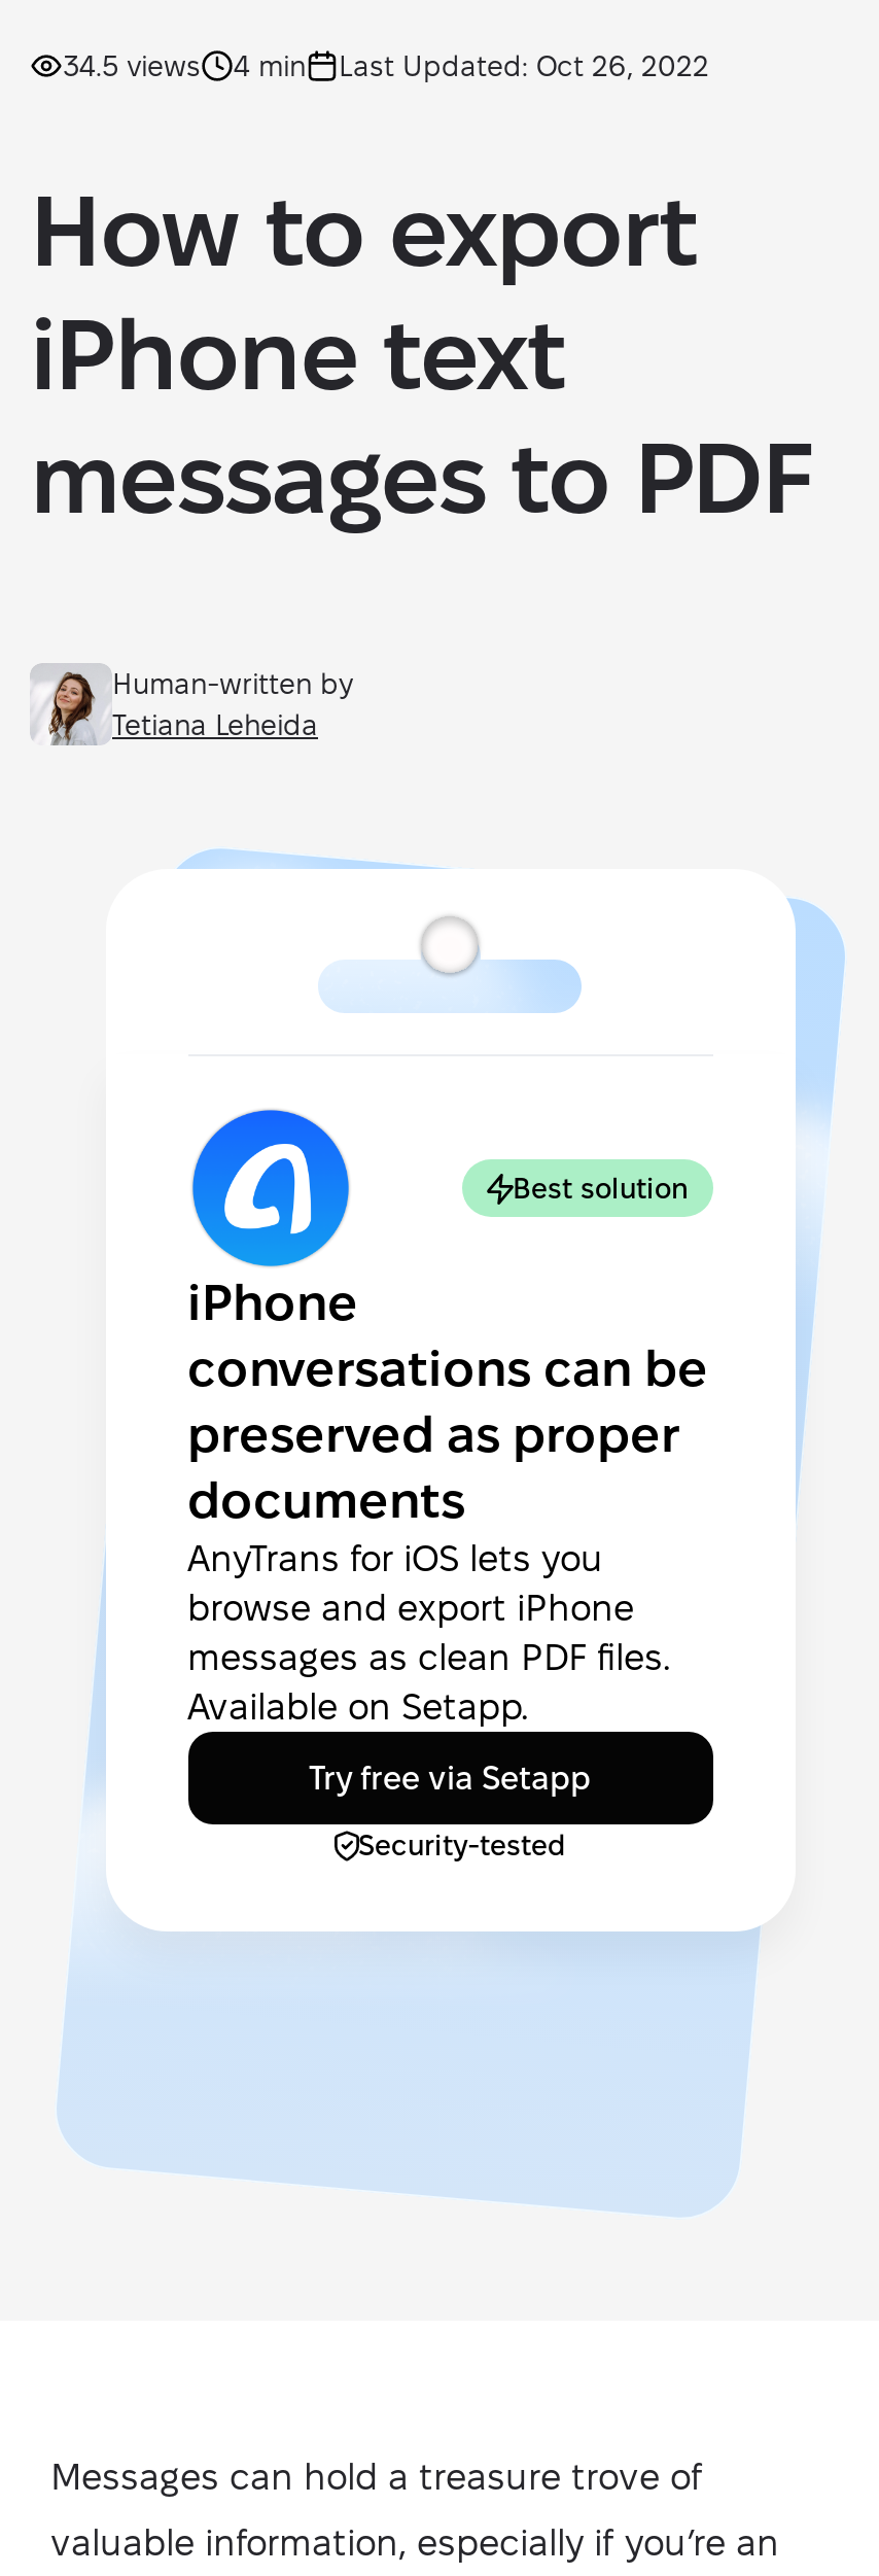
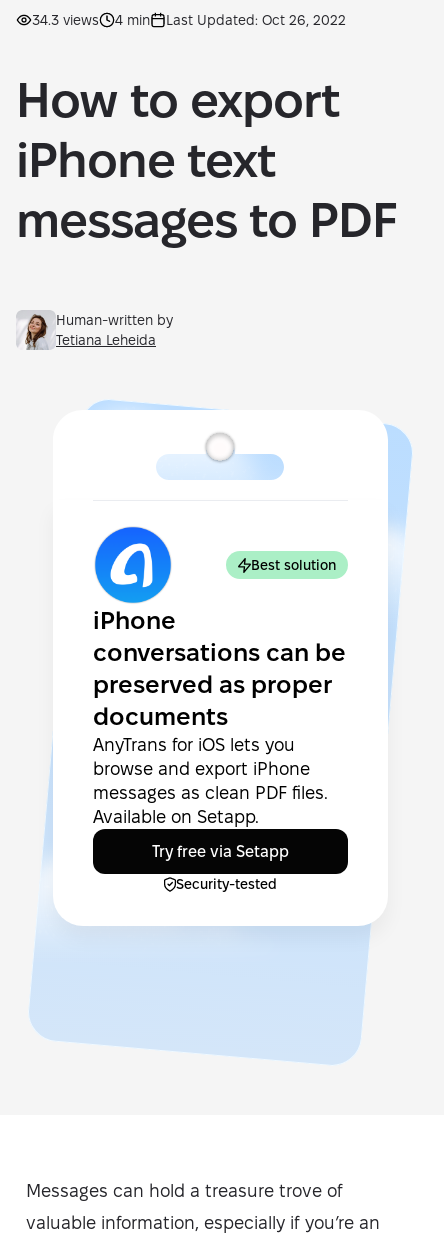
- 34.5 views 4 min Last Updated: Oct 26, 2022
+ 34.3 views 4 min Last Updated: Oct 26, 2022
